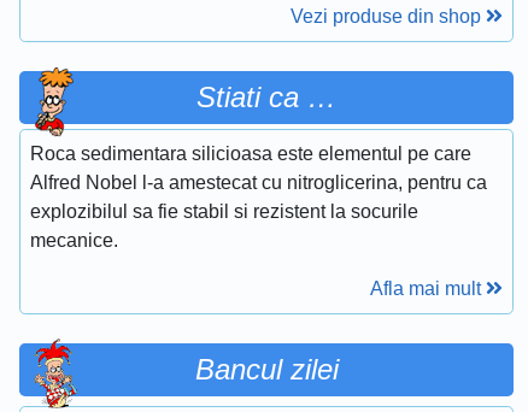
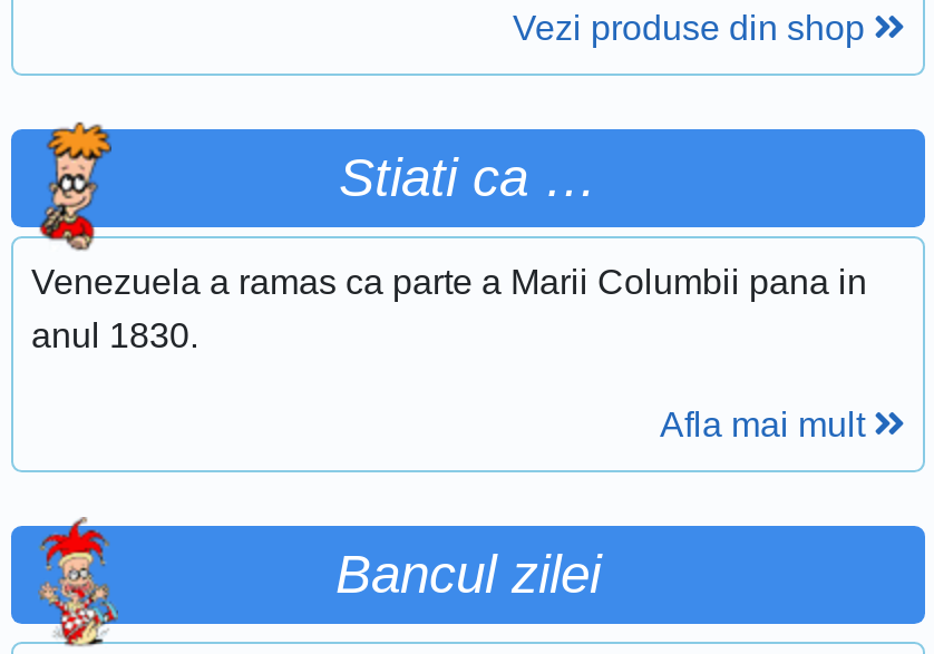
- Roca sedimentara silicioasa este elementul pe care
- Alfred Nobel l-a amestecat cu nitroglicerina, pentru ca
- explozibilul sa fie stabil si rezistent la socurile
- mecanice.
+ Venezuela a ramas ca parte a Marii Columbii pana in
+ anul 1830.
